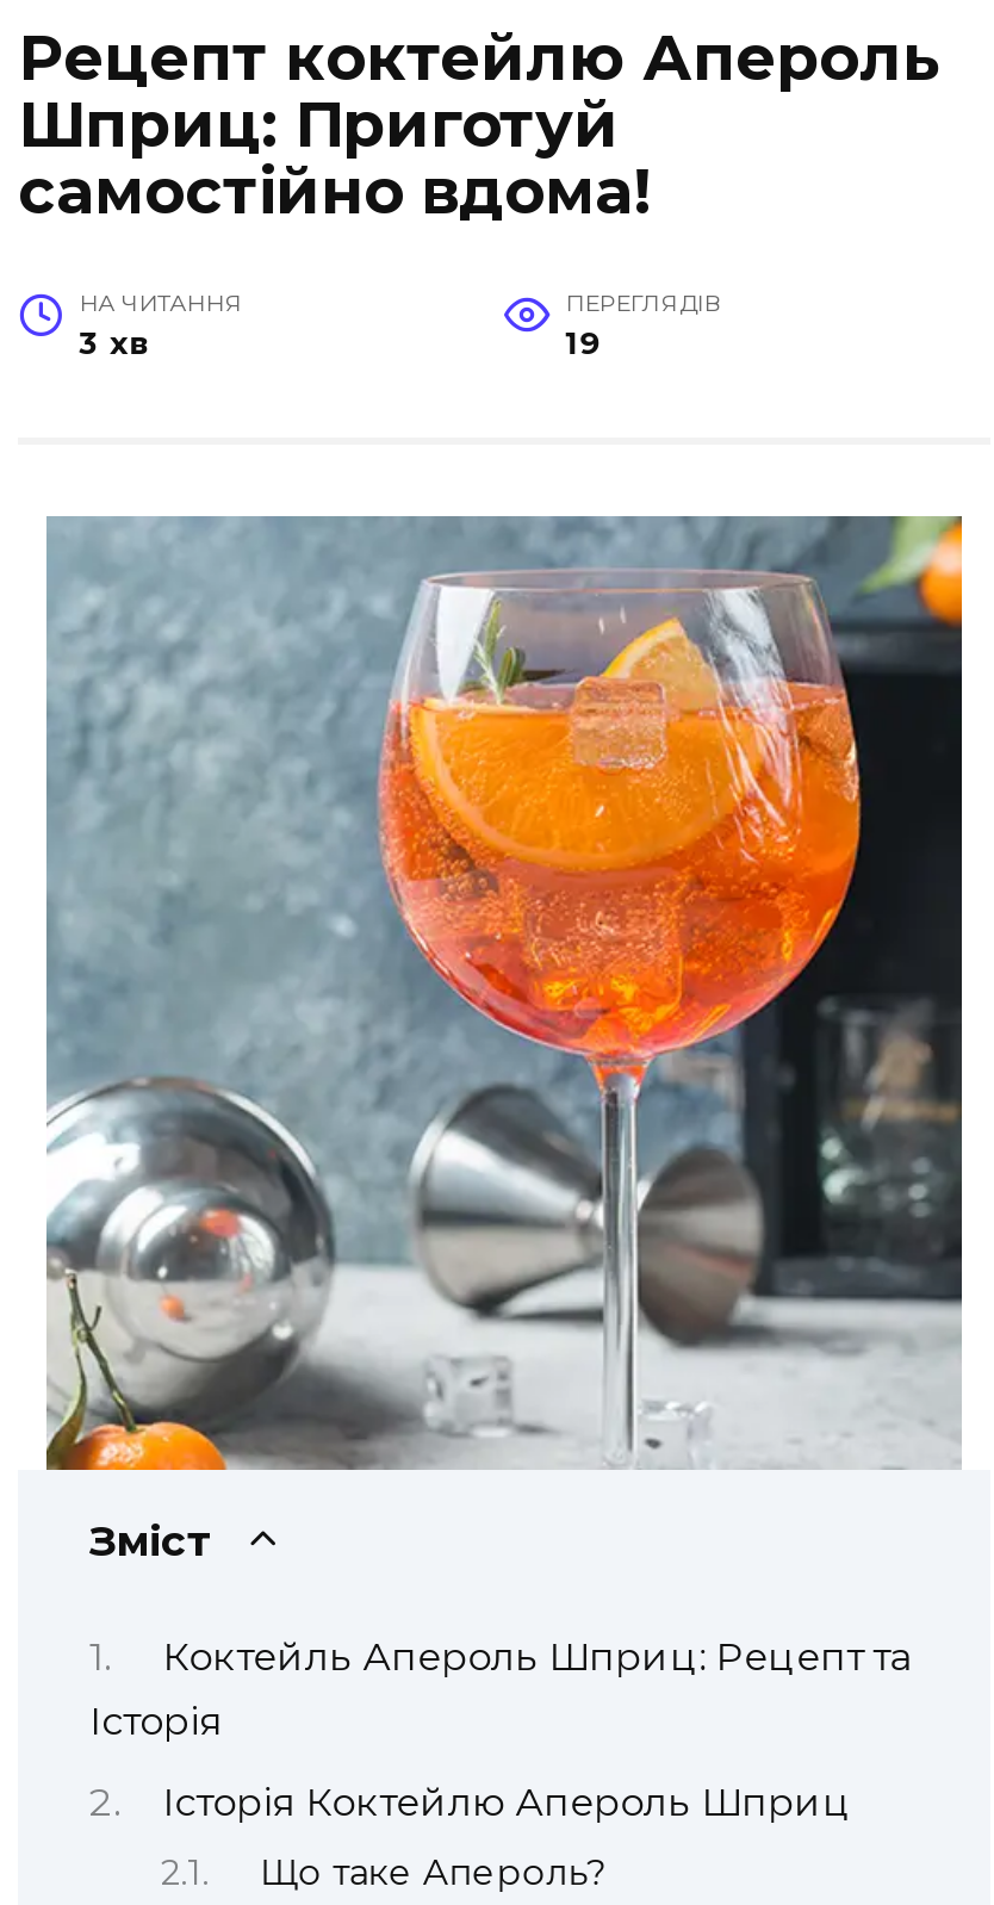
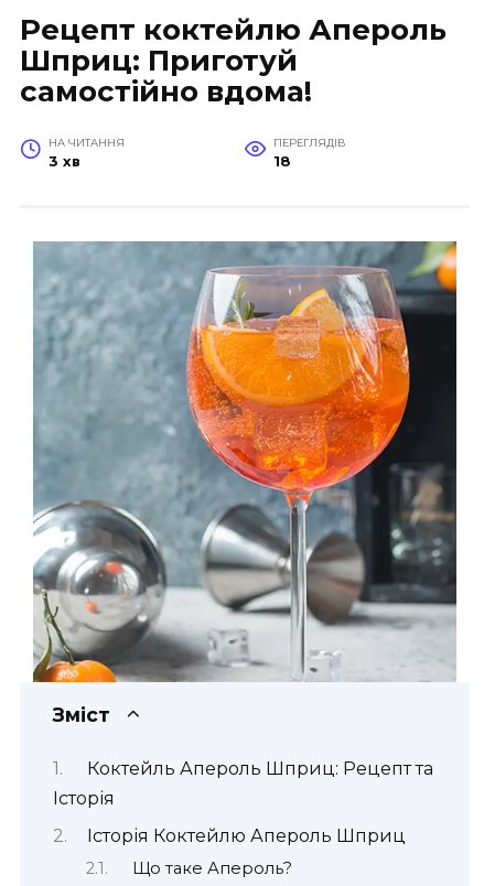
- 19
+ 18
